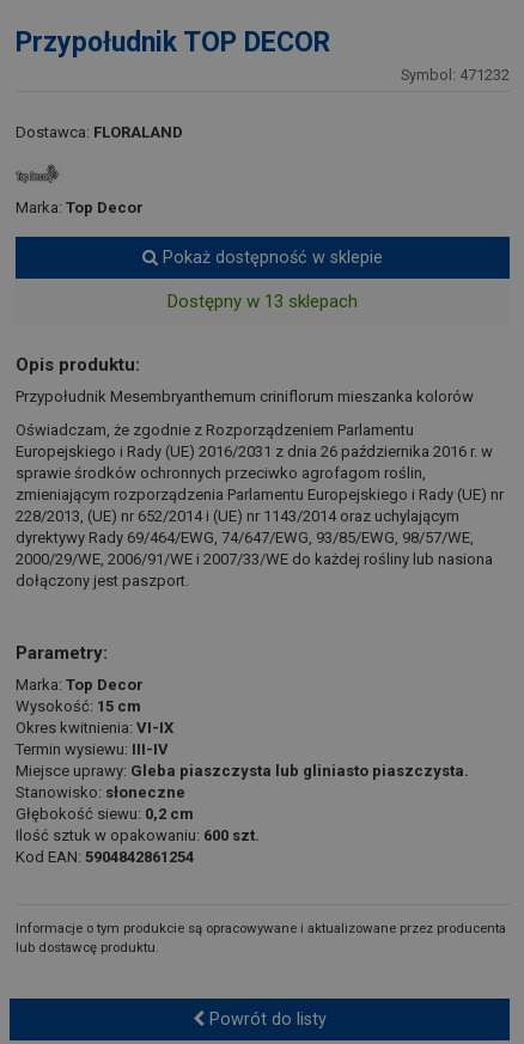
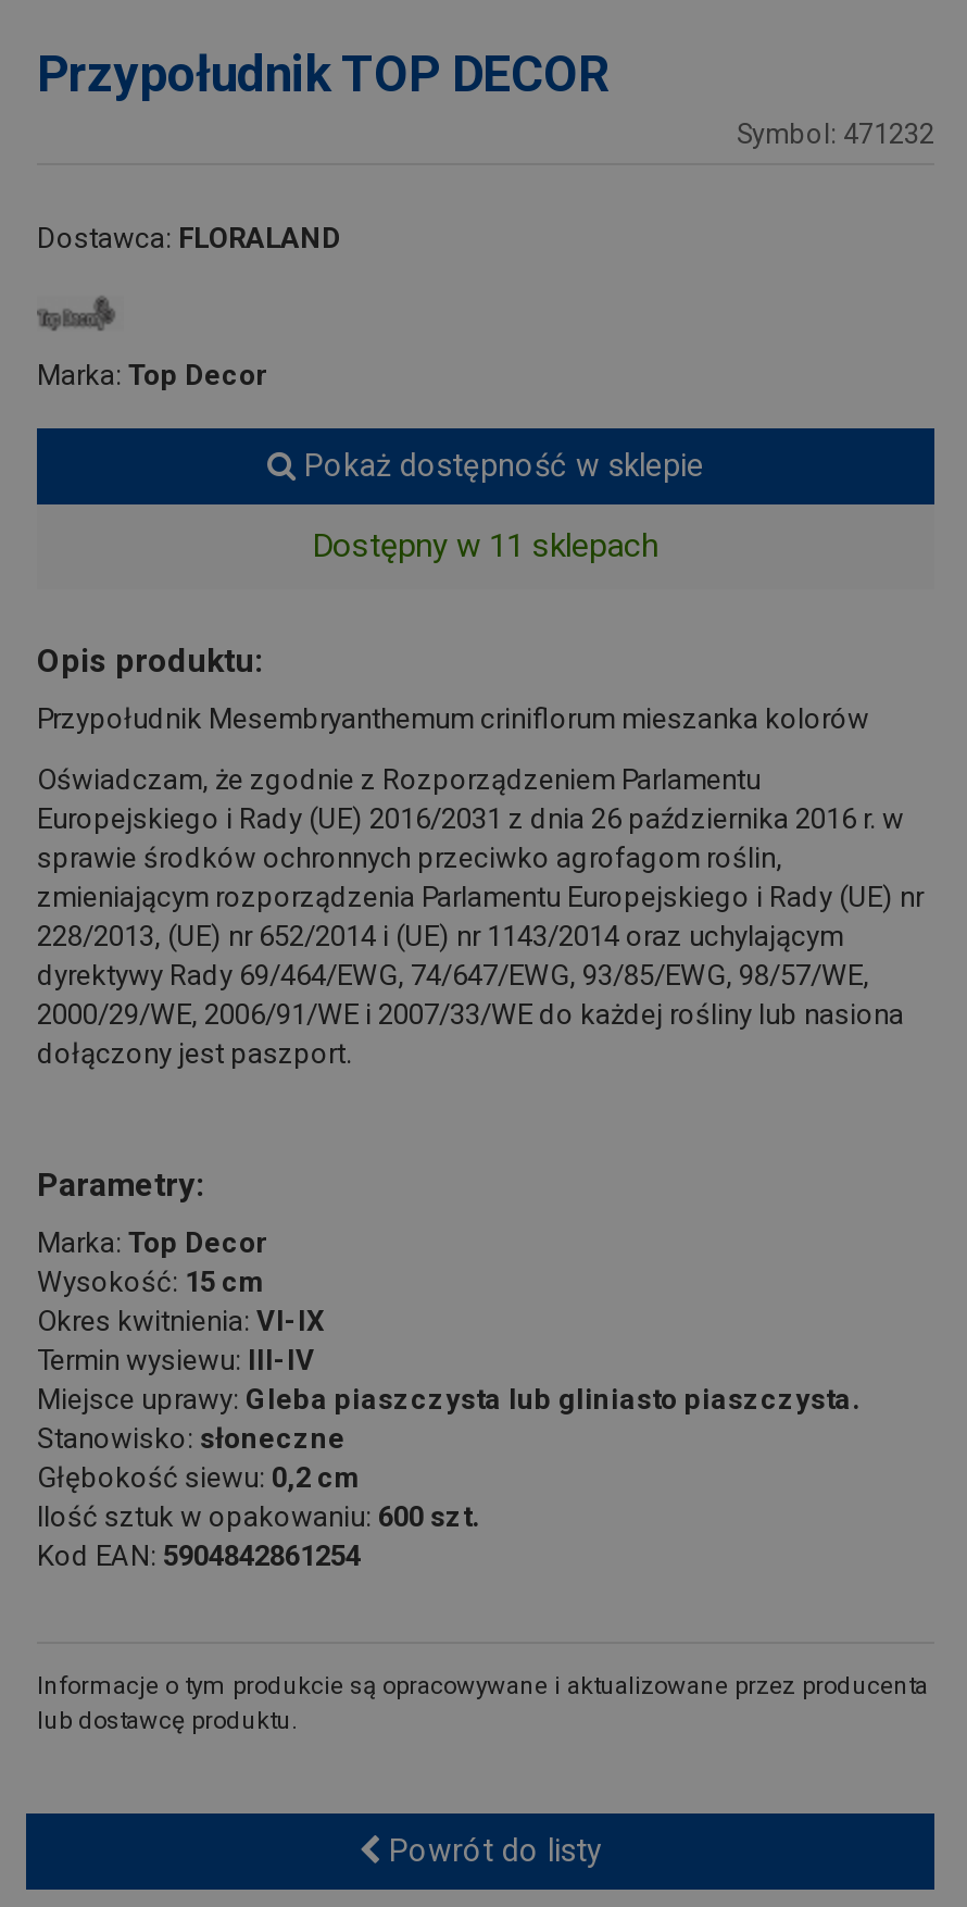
- Dostępny w 13 sklepach
+ Dostępny w 11 sklepach
